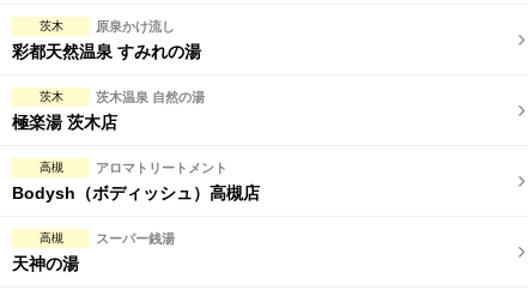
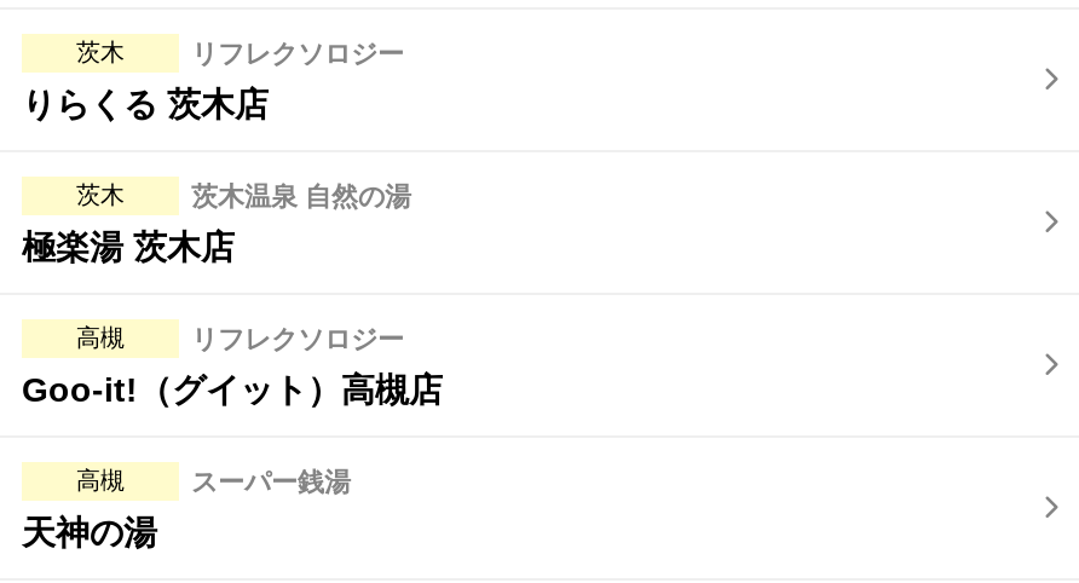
- 原泉かけ流し
- 彩都天然温泉 すみれの湯
+ リフレクソロジー
+ りらくる 茨木店

- アロマトリートメント
- Bodysh（ボディッシュ）高槻店
+ リフレクソロジー
+ Goo-it!（グイット）高槻店
